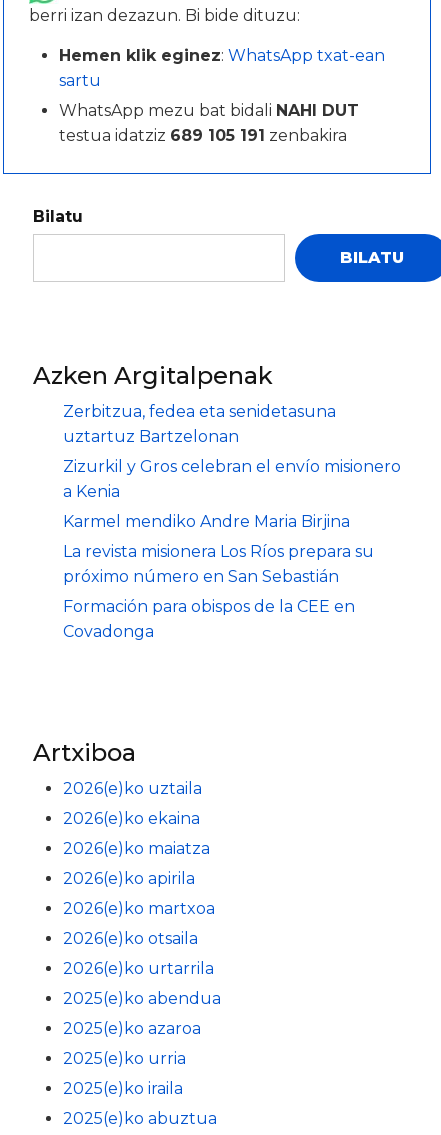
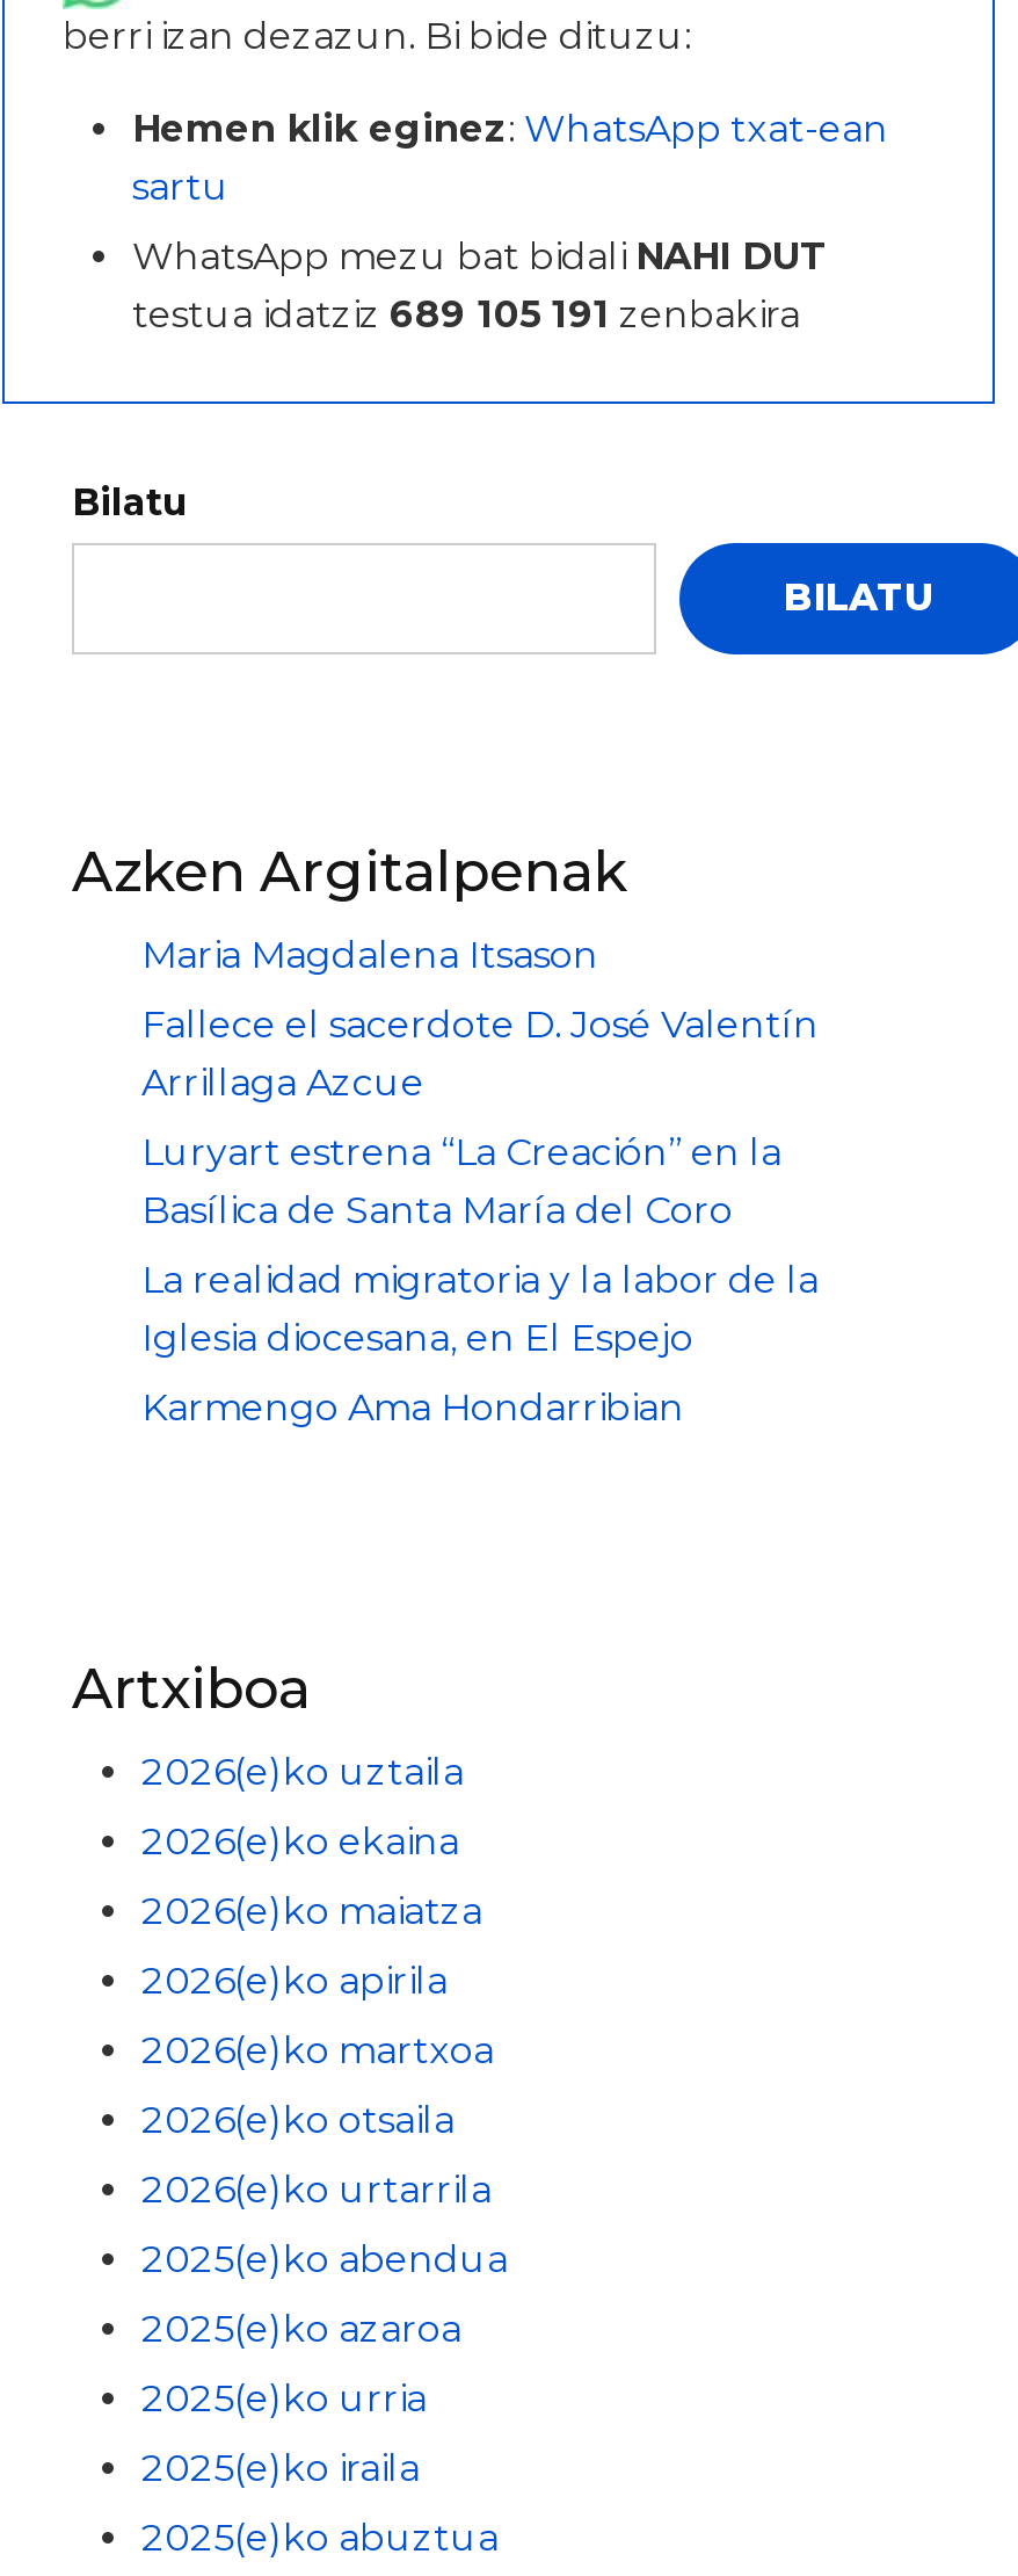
- Zerbitzua, fedea eta senidetasuna
- uztartuz Bartzelonan
+ Maria Magdalena Itsason

- Zizurkil y Gros celebran el envío misionero
- a Kenia
+ Fallece el sacerdote D. José Valentín
+ Arrillaga Azcue

- Karmel mendiko Andre Maria Birjina
+ Luryart estrena “La Creación” en la
+ Basílica de Santa María del Coro

- La revista misionera Los Ríos prepara su
- próximo número en San Sebastián
+ La realidad migratoria y la labor de la
+ Iglesia diocesana, en El Espejo

- Formación para obispos de la CEE en
- Covadonga
+ Karmengo Ama Hondarribian
